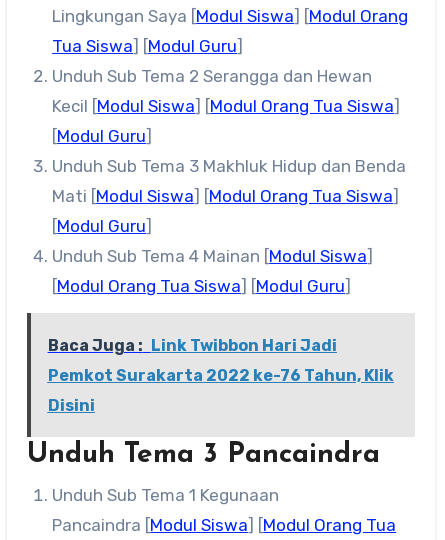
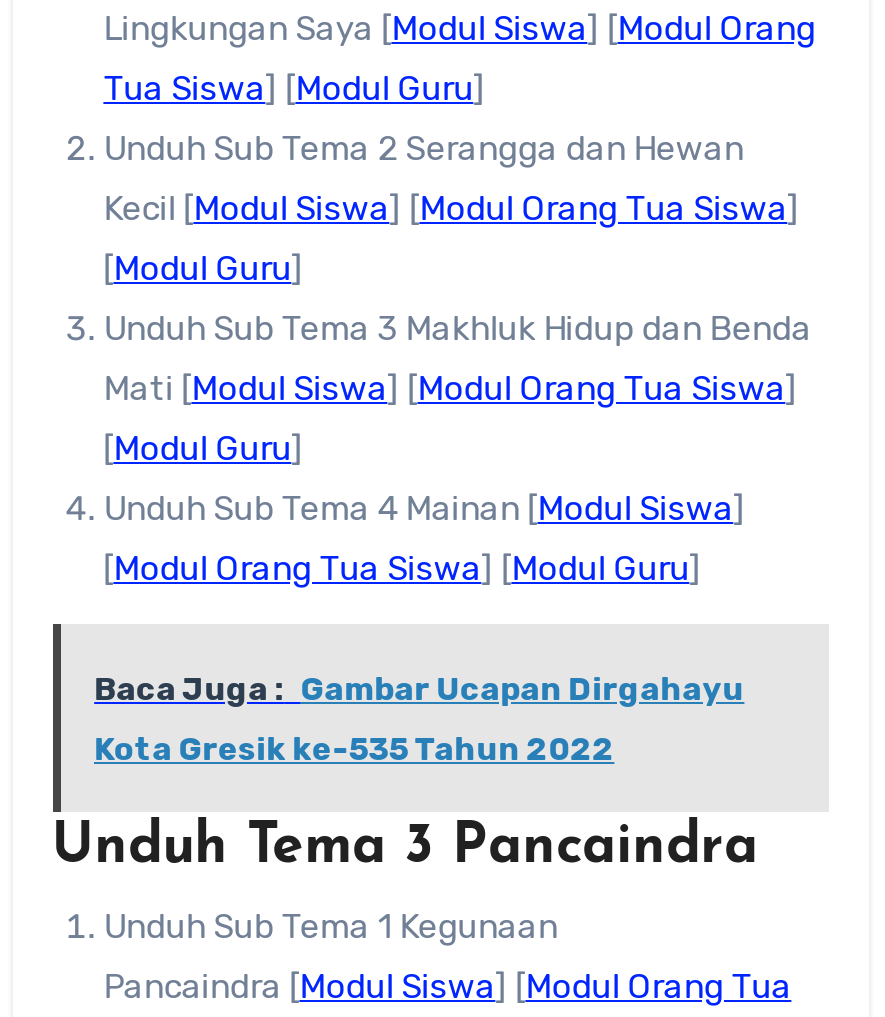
- Baca Juga : Link Twibbon Hari Jadi
- Pemkot Surakarta 2022 ke-76 Tahun, Klik
- Disini
+ Baca Juga : Gambar Ucapan Dirgahayu
+ Kota Gresik ke-535 Tahun 2022
